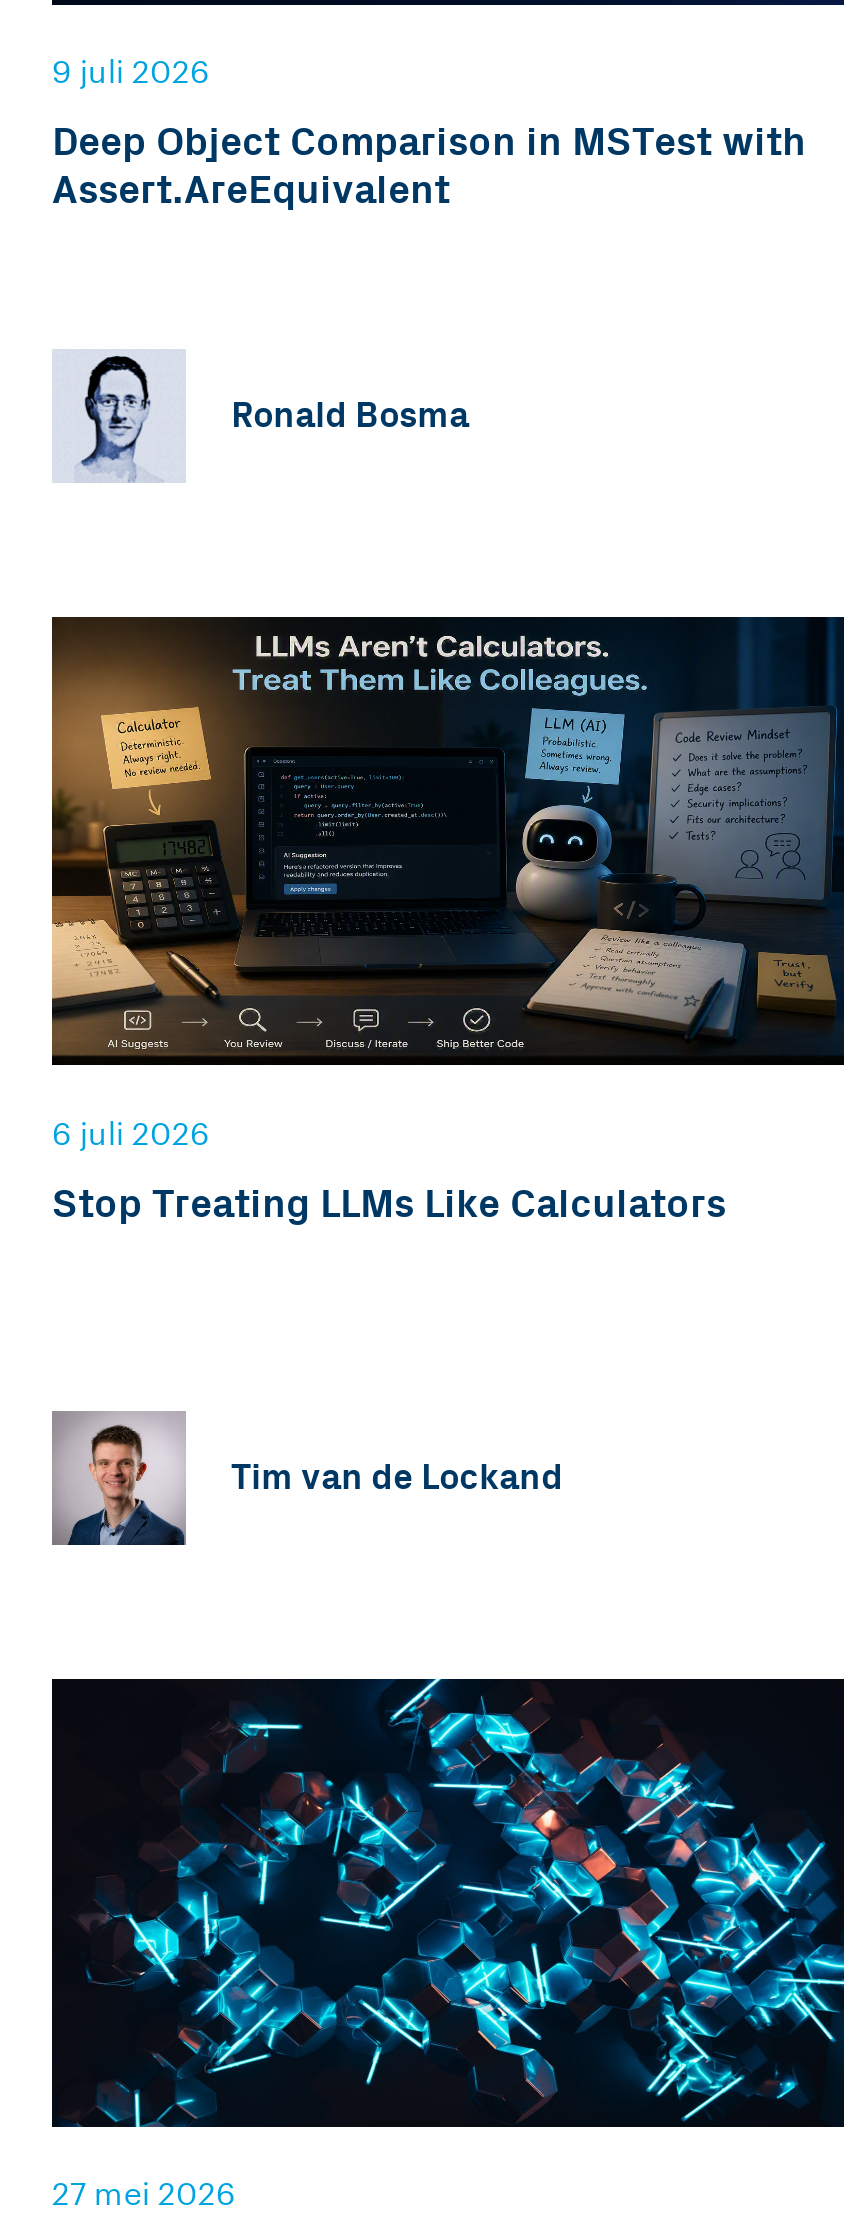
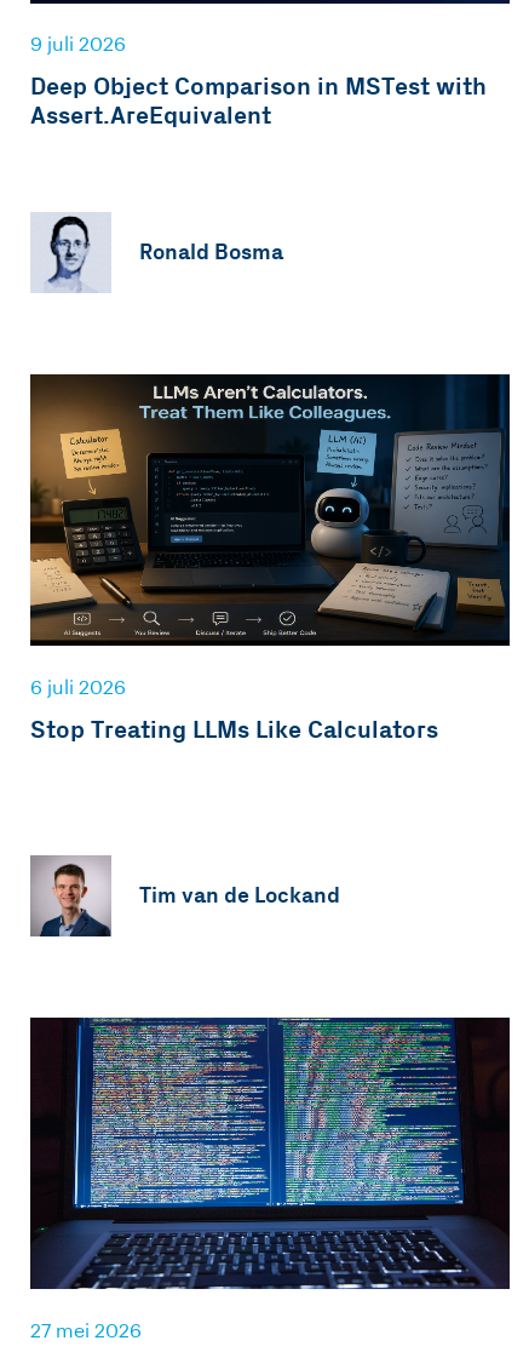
- [image]
+ [image]
